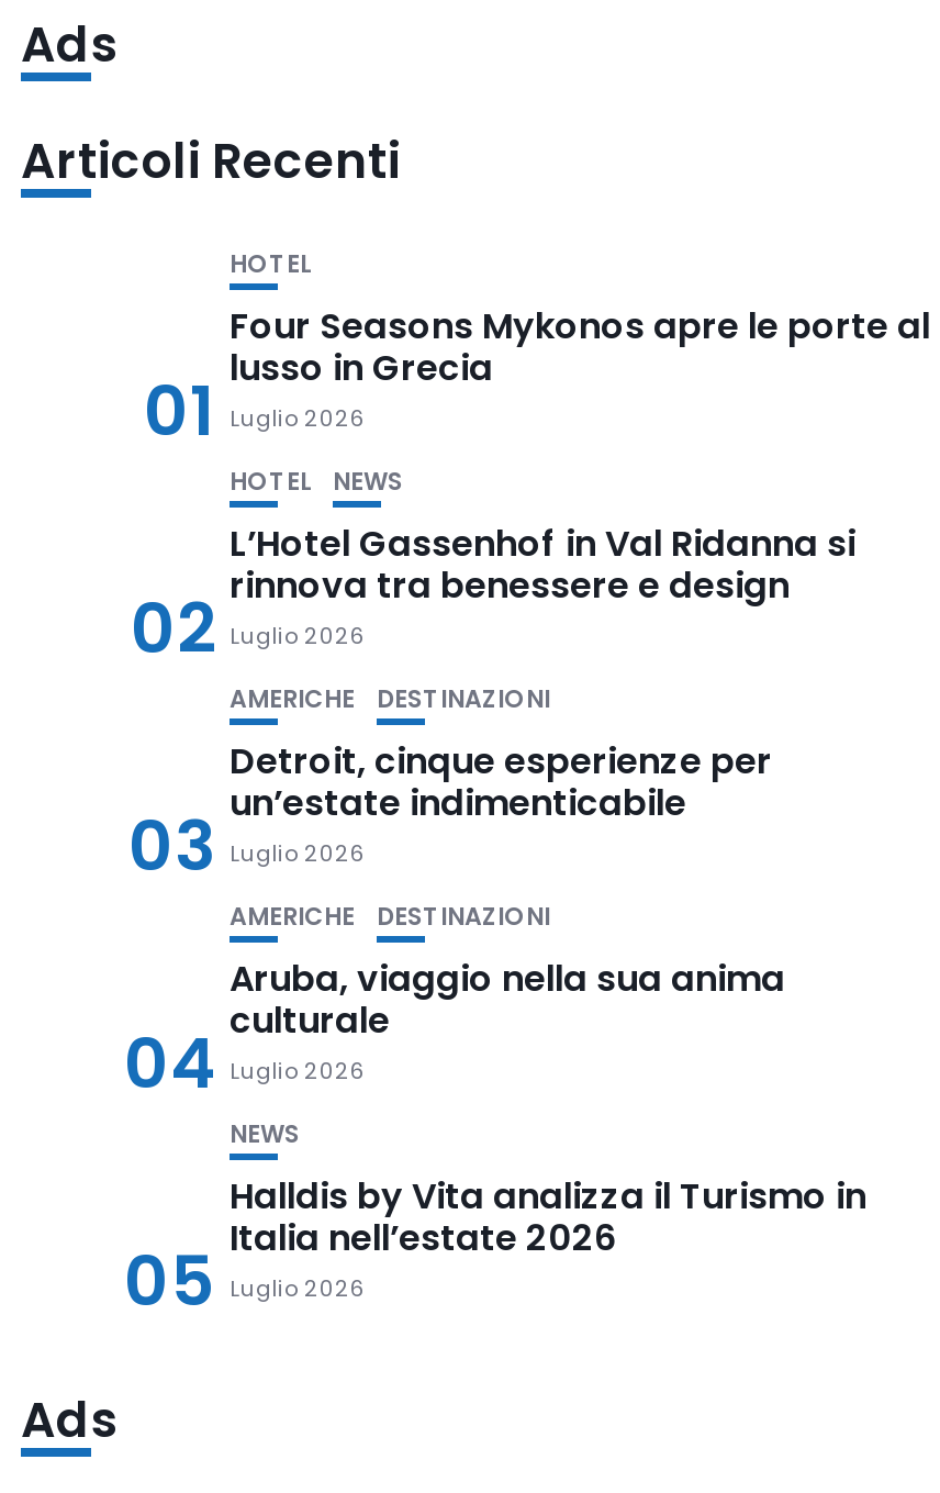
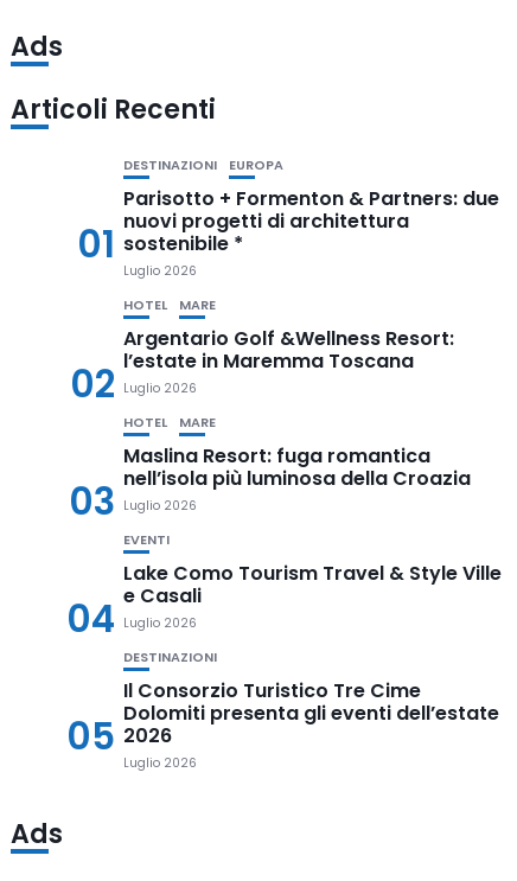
- HOTEL
- Four Seasons Mykonos apre le porte al
- lusso in Grecia
+ DESTINAZIONI
+ EUROPA
+ Parisotto + Formenton & Partners: due
+ nuovi progetti di architettura
+ sostenibile *

- NEWS
- L’Hotel Gassenhof in Val Ridanna si
- rinnova tra benessere e design
+ MARE
+ Argentario Golf &Wellness Resort:
+ l’estate in Maremma Toscana

- AMERICHE
- DESTINAZIONI
- Detroit, cinque esperienze per
- un’estate indimenticabile
+ HOTEL
+ MARE
+ Maslina Resort: fuga romantica
+ nell’isola più luminosa della Croazia

- AMERICHE
- DESTINAZIONI
- Aruba, viaggio nella sua anima
- culturale
+ EVENTI
+ Lake Como Tourism Travel & Style Ville
+ e Casali

- NEWS
- Halldis by Vita analizza il Turismo in
- Italia nell’estate 2026
+ DESTINAZIONI
+ Il Consorzio Turistico Tre Cime
+ Dolomiti presenta gli eventi dell’estate
+ 2026
